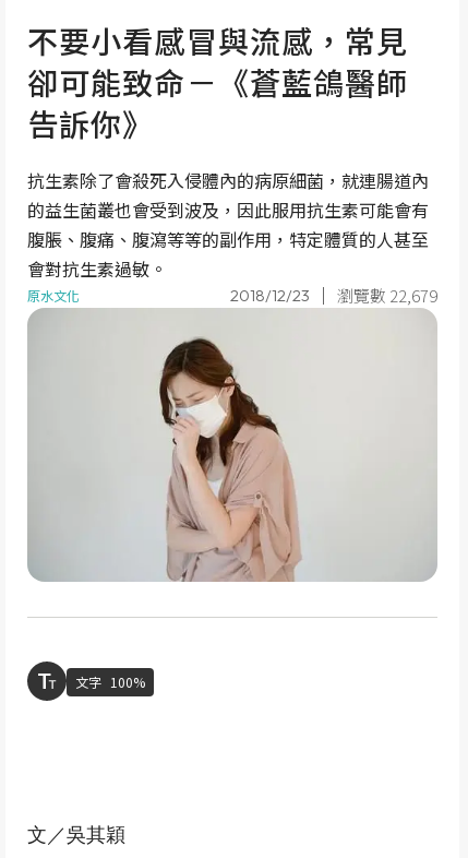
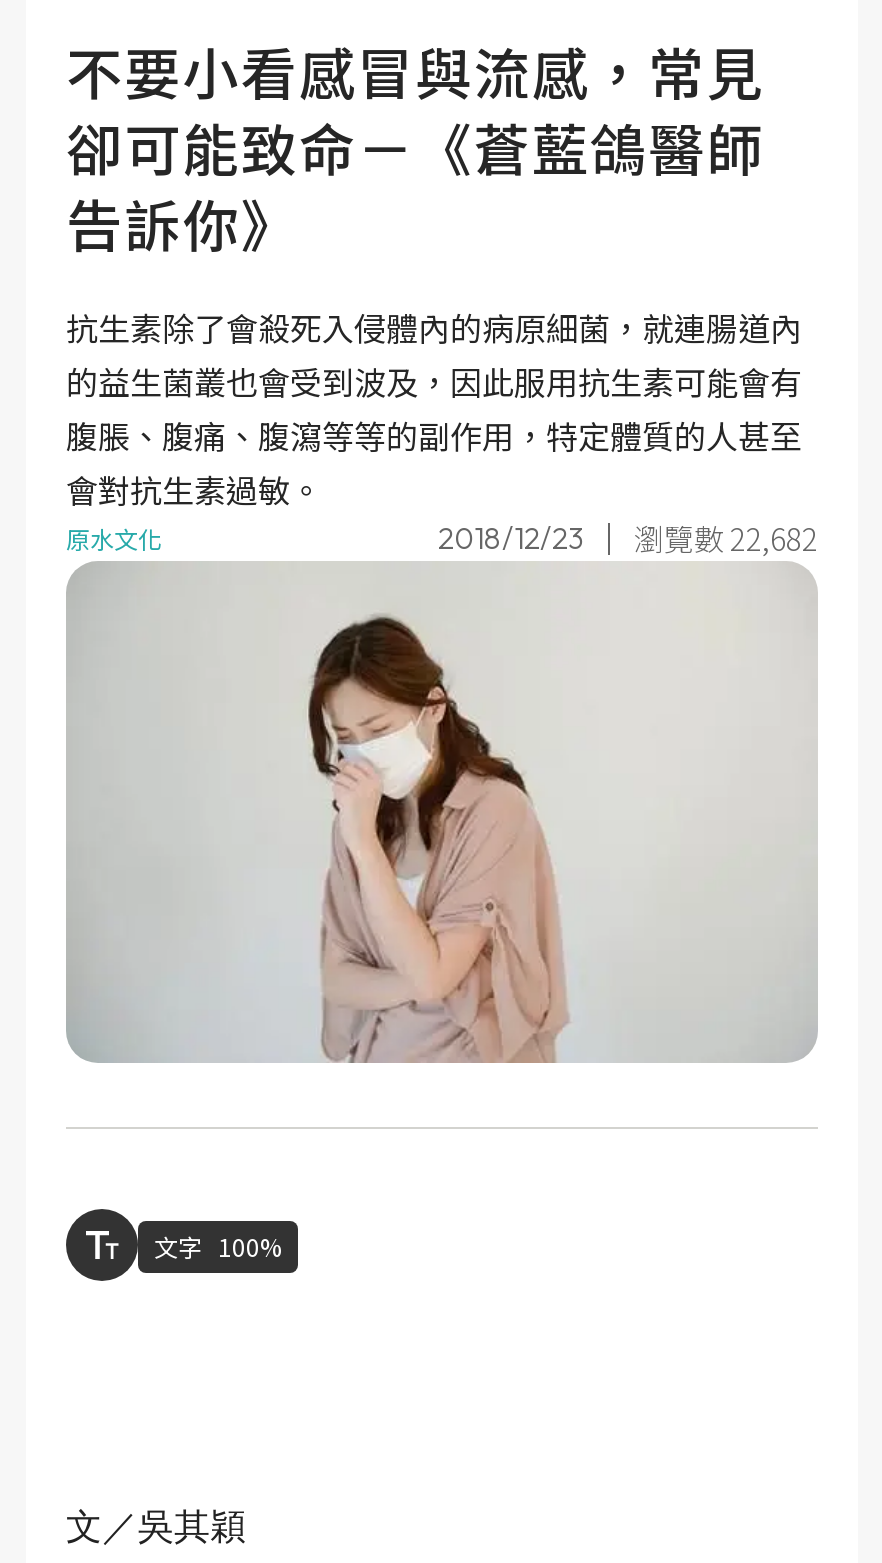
- 2018/12/23 瀏覽數 22,679
+ 2018/12/23 瀏覽數 22,682
